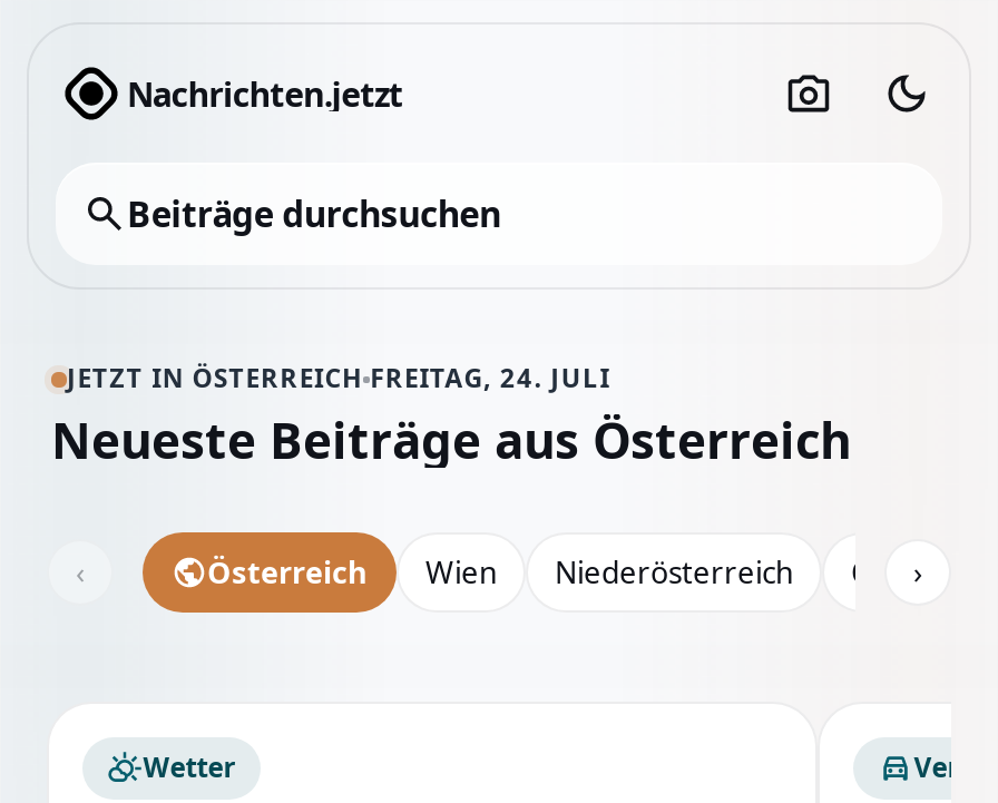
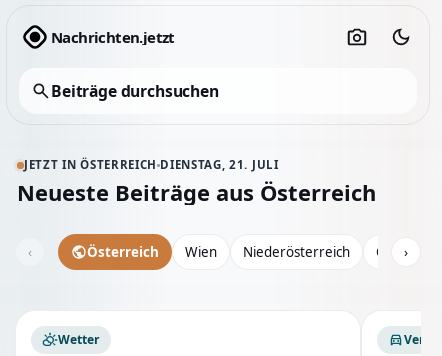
- JETZT IN ÖSTERREICH FREITAG, 24. JULI
+ JETZT IN ÖSTERREICH DIENSTAG, 21. JULI
